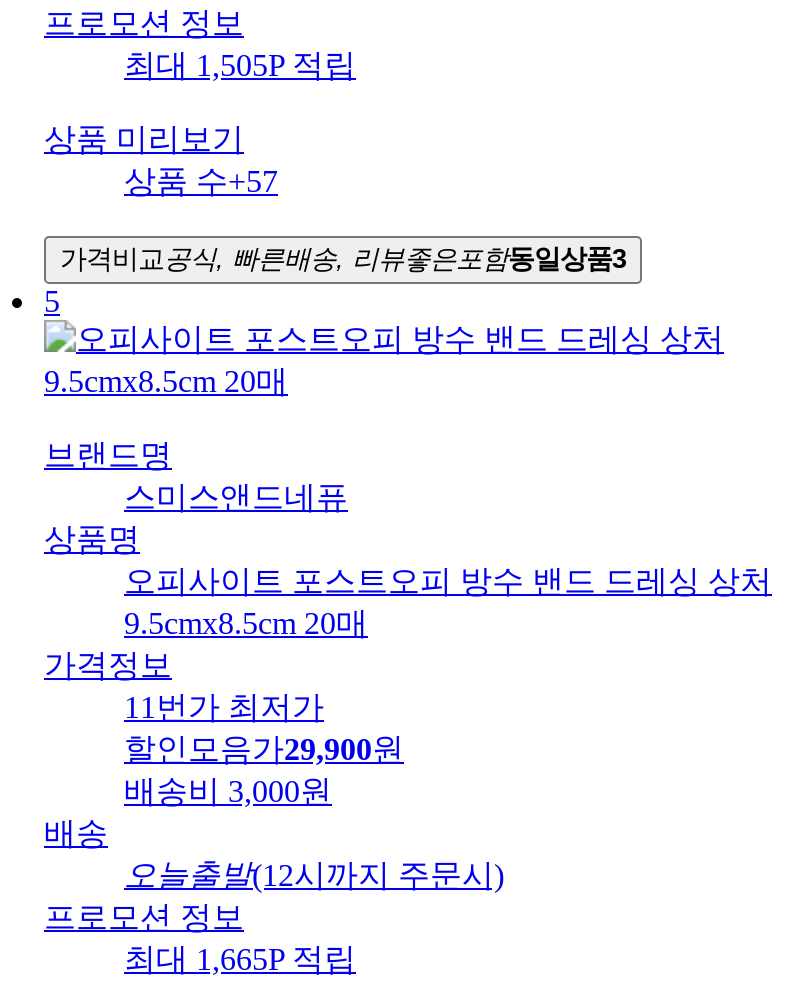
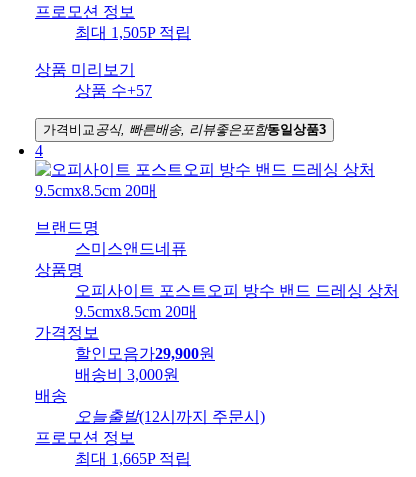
- 5
+ 4

- 11번가 최저가
